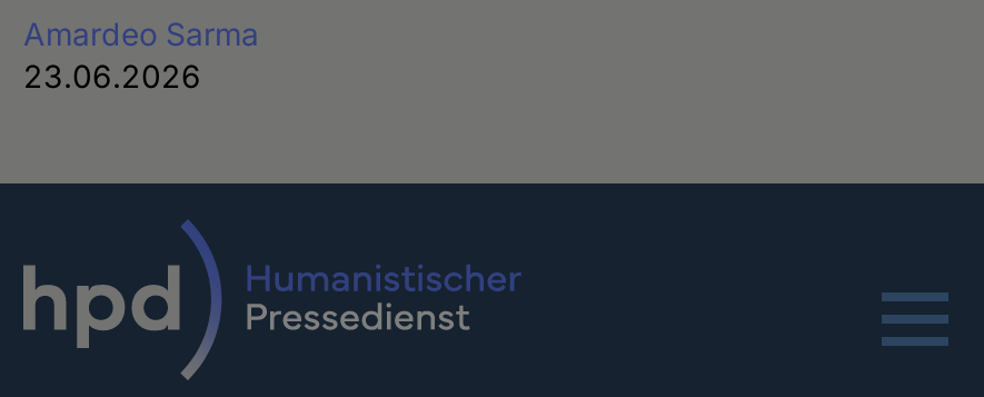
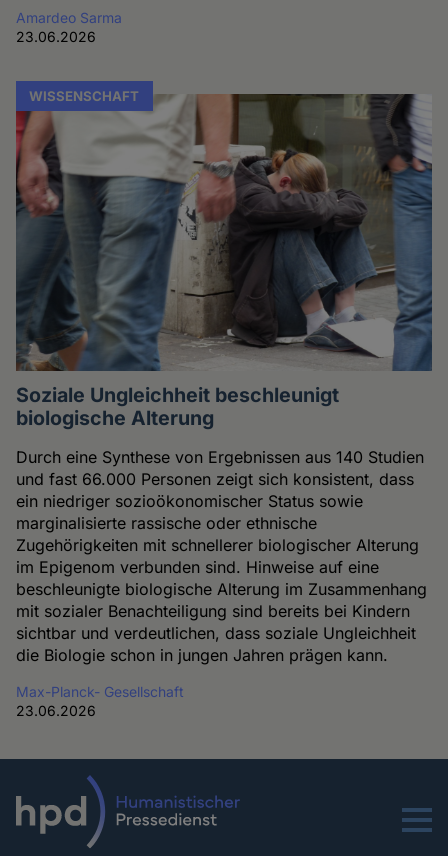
+ [image]
+ WISSENSCHAFT

+ Soziale Ungleichheit beschleunigt
+ biologische Alterung
+ Durch eine Synthese von Ergebnissen aus 140 Studien
+ und fast 66.000 Personen zeigt sich konsistent, dass
+ ein niedriger sozioökonomischer Status sowie
+ marginalisierte rassische oder ethnische
+ Zugehörigkeiten mit schnellerer biologischer Alterung
+ im Epigenom verbunden sind. Hinweise auf eine
+ beschleunigte biologische Alterung im Zusammenhang
+ mit sozialer Benachteiligung sind bereits bei Kindern
+ sichtbar und verdeutlichen, dass soziale Ungleichheit
+ die Biologie schon in jungen Jahren prägen kann.
+ Max-Planck- Gesellschaft
+ 23.06.2026
